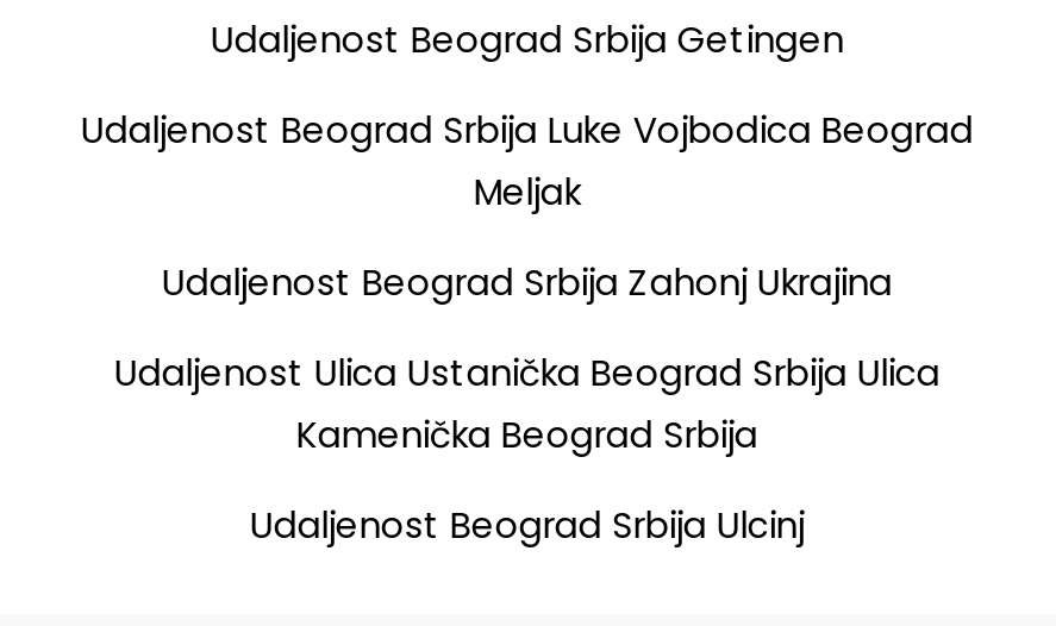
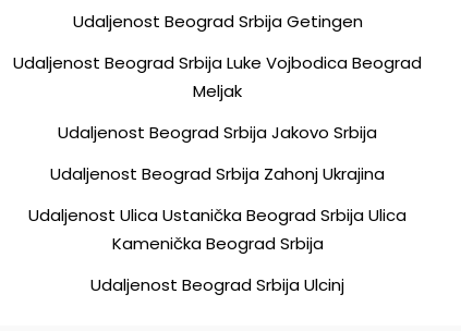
+ Udaljenost Beograd Srbija Jakovo Srbija
